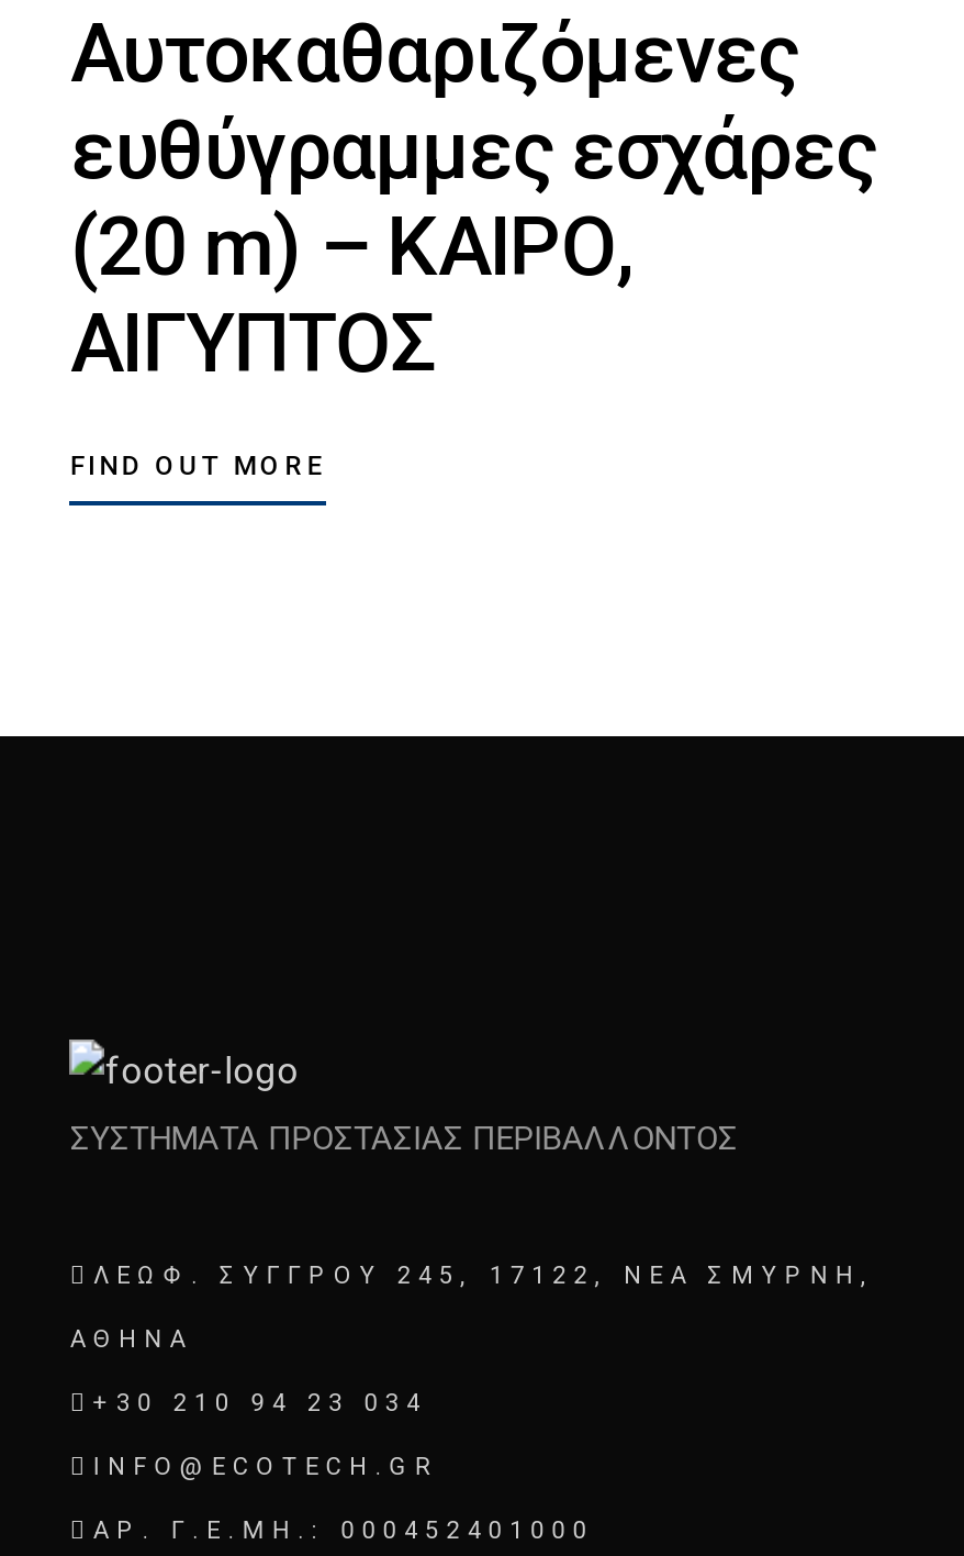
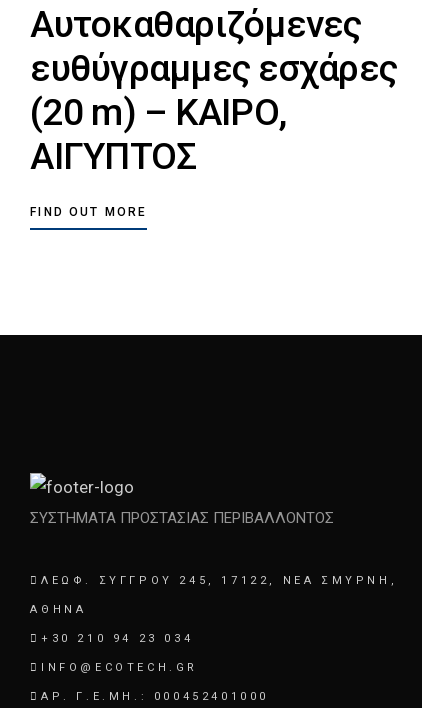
- ΛΕΩΦ. ΣΥΓΓΡΟΥ 245, 17122, ΝΕΑ ΣΜΥΡΝΗ,
+ ΛΕΩΦ. ΣΥΓΓΡΟΎ 245, 17122, ΝΈΑ ΣΜΎΡΝΗ,

- ΑΘΗΝΑ
+ ΑΘΉΝΑ
